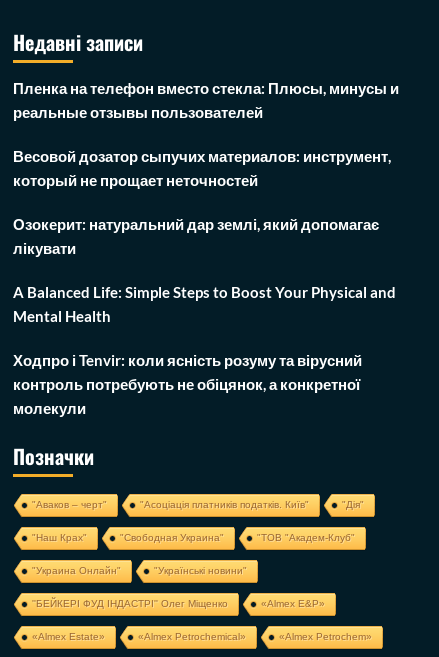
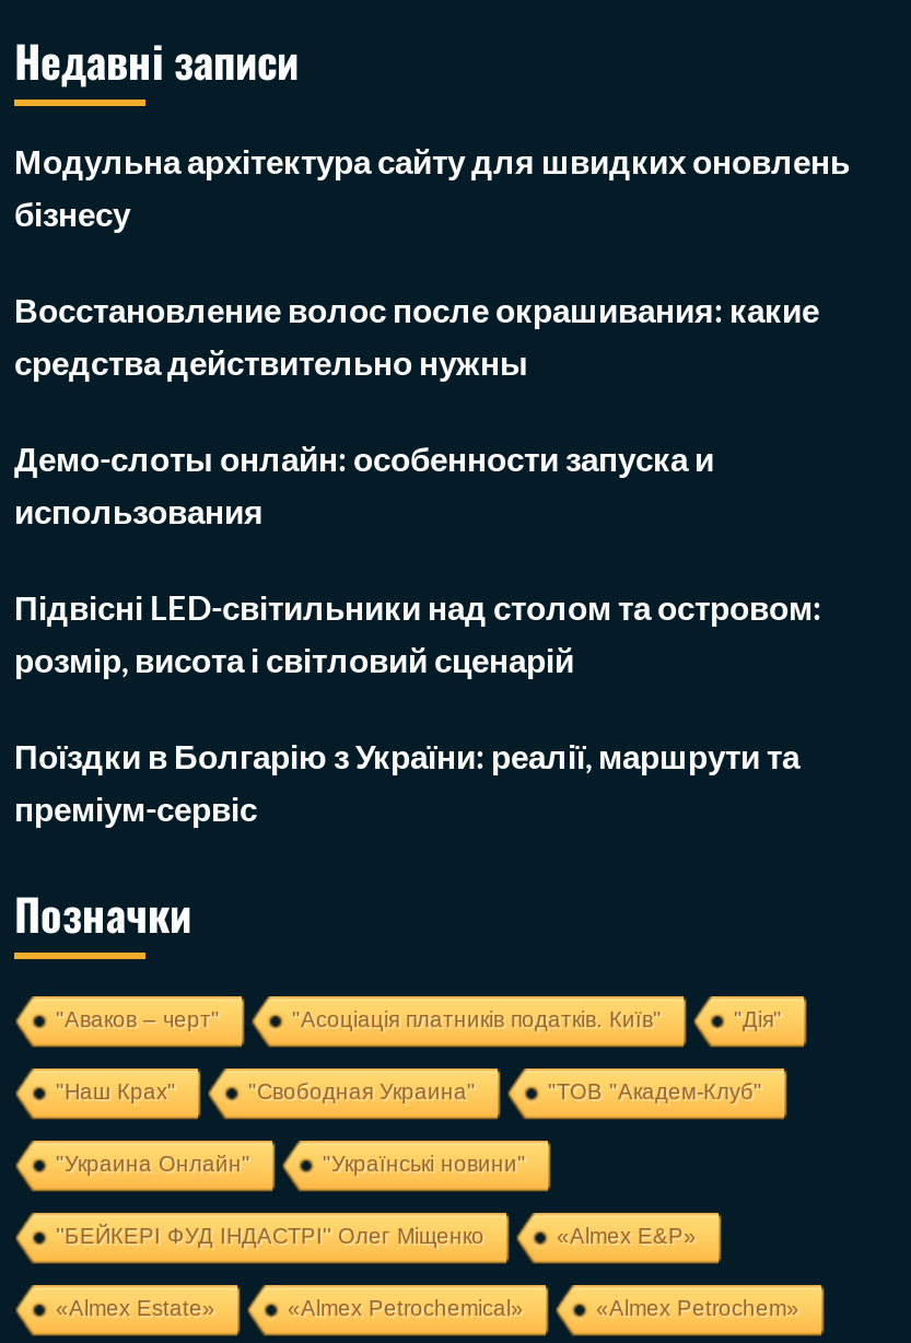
- Пленка на телефон вместо стекла: Плюсы, минусы и
- реальные отзывы пользователей
+ Модульна архітектура сайту для швидких оновлень
+ бізнесу

- Весовой дозатор сыпучих материалов: инструмент,
- который не прощает неточностей
+ Восстановление волос после окрашивания: какие
+ средства действительно нужны

- Озокерит: натуральний дар землі, який допомагає
- лікувати
+ Демо-слоты онлайн: особенности запуска и
+ использования

- A Balanced Life: Simple Steps to Boost Your Physical and
- Mental Health
+ Підвісні LED-світильники над столом та островом:
+ розмір, висота і світловий сценарій

- Ходпро і Tenvir: коли ясність розуму та вірусний
- контроль потребують не обіцянок, а конкретної
- молекули
+ Поїздки в Болгарію з України: реалії, маршрути та
+ преміум-сервіс
